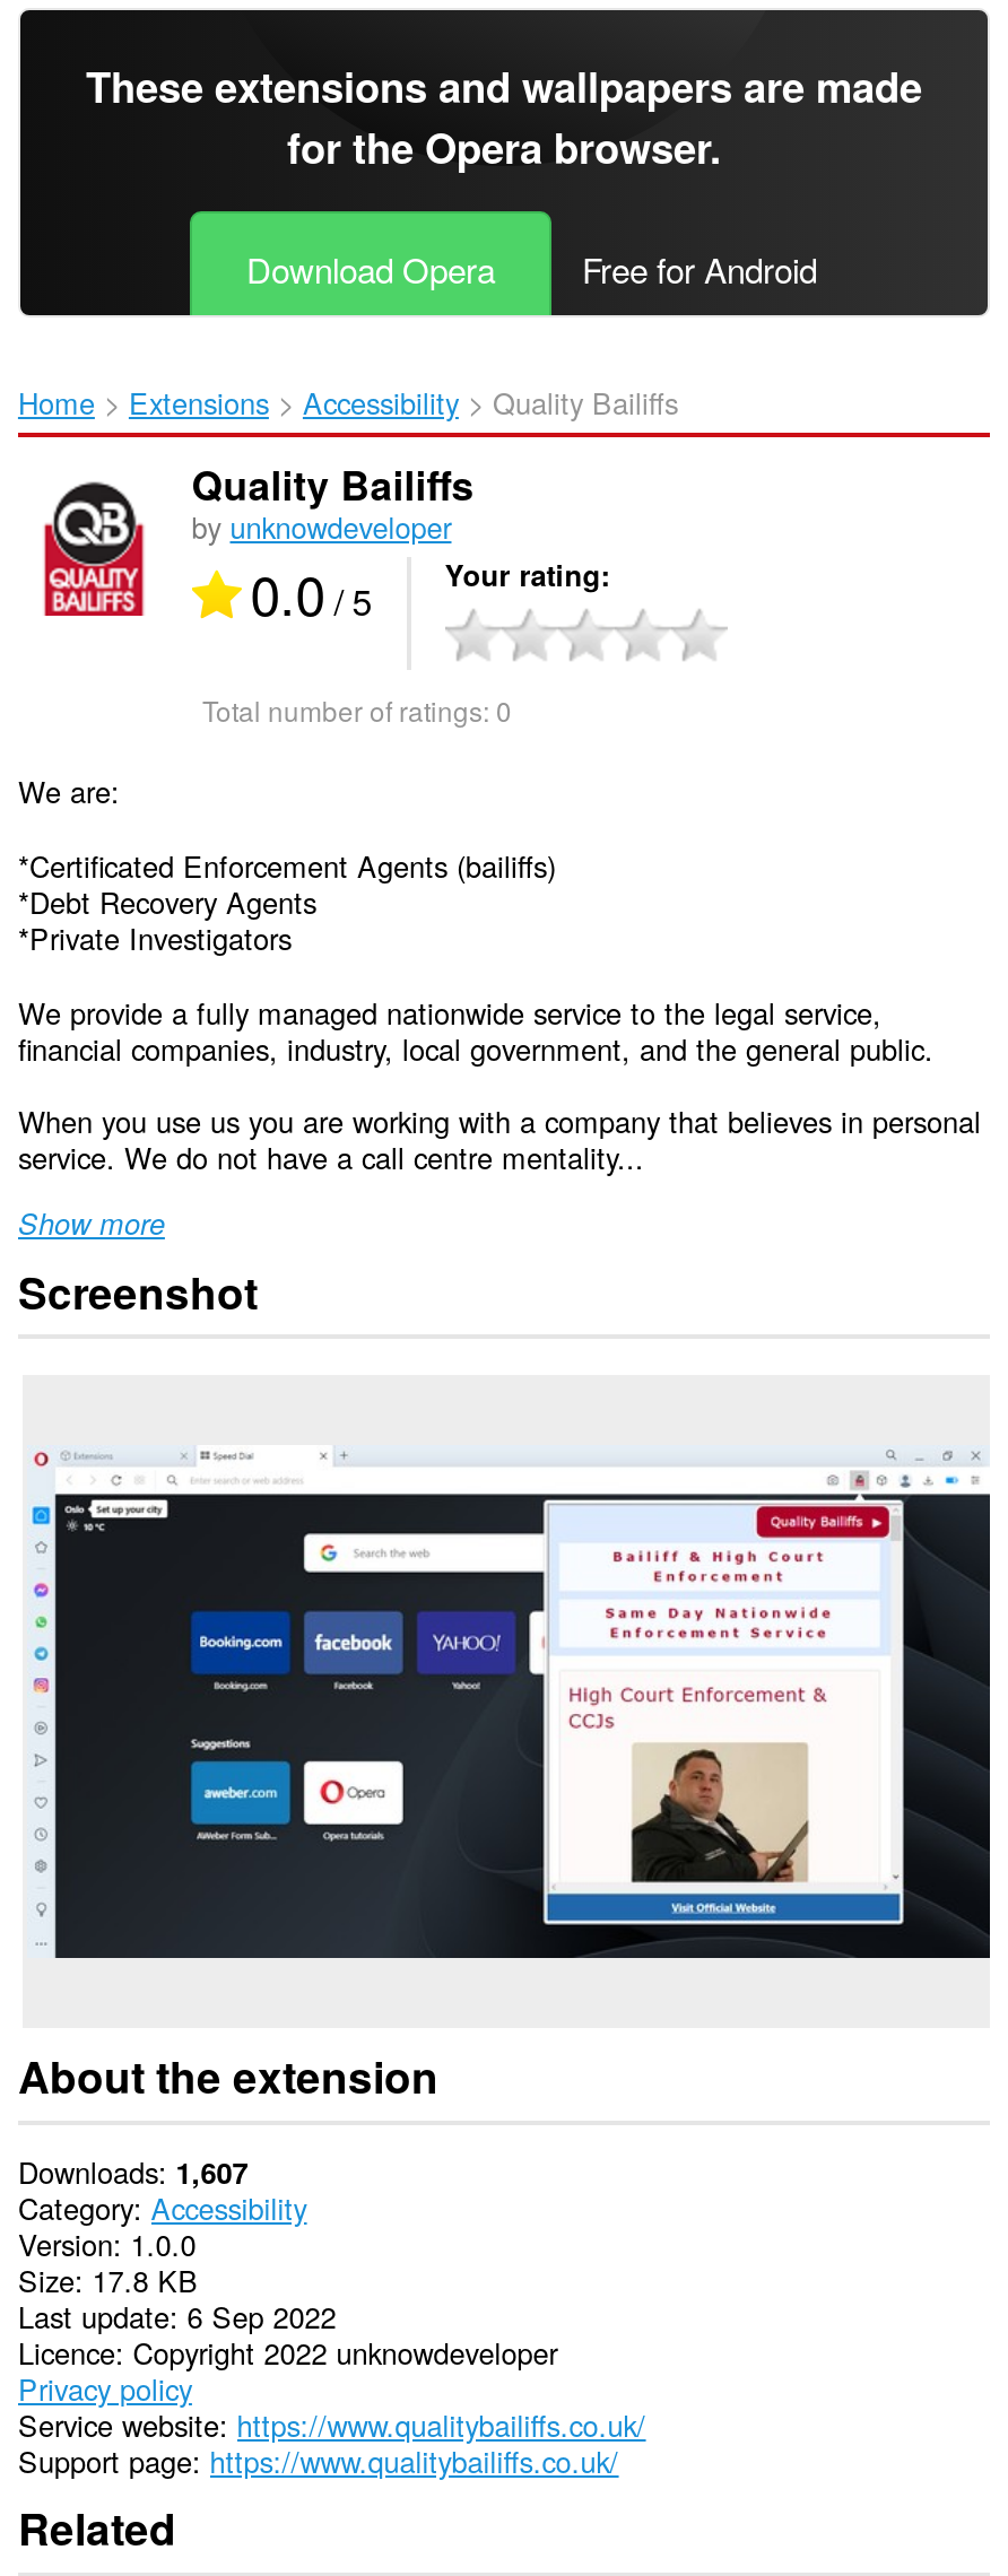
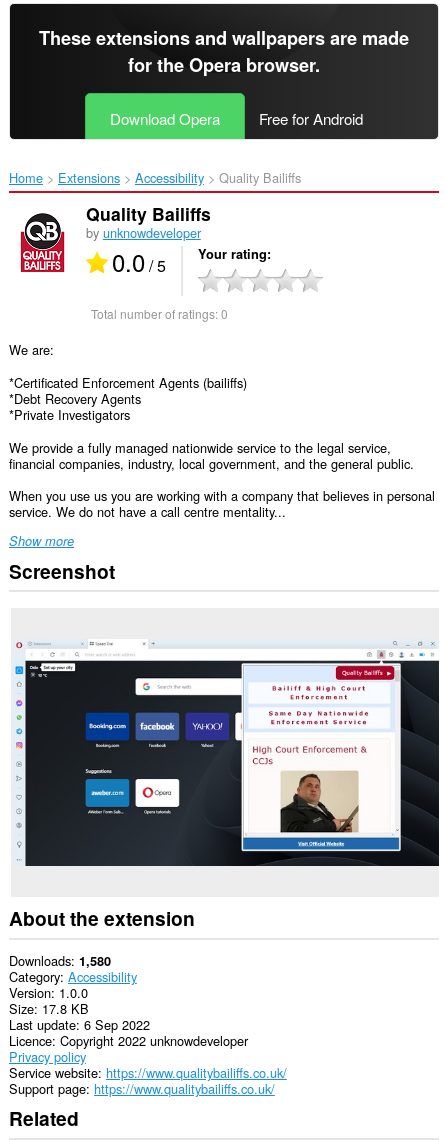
- Downloads 1,607
+ Downloads 1,580
